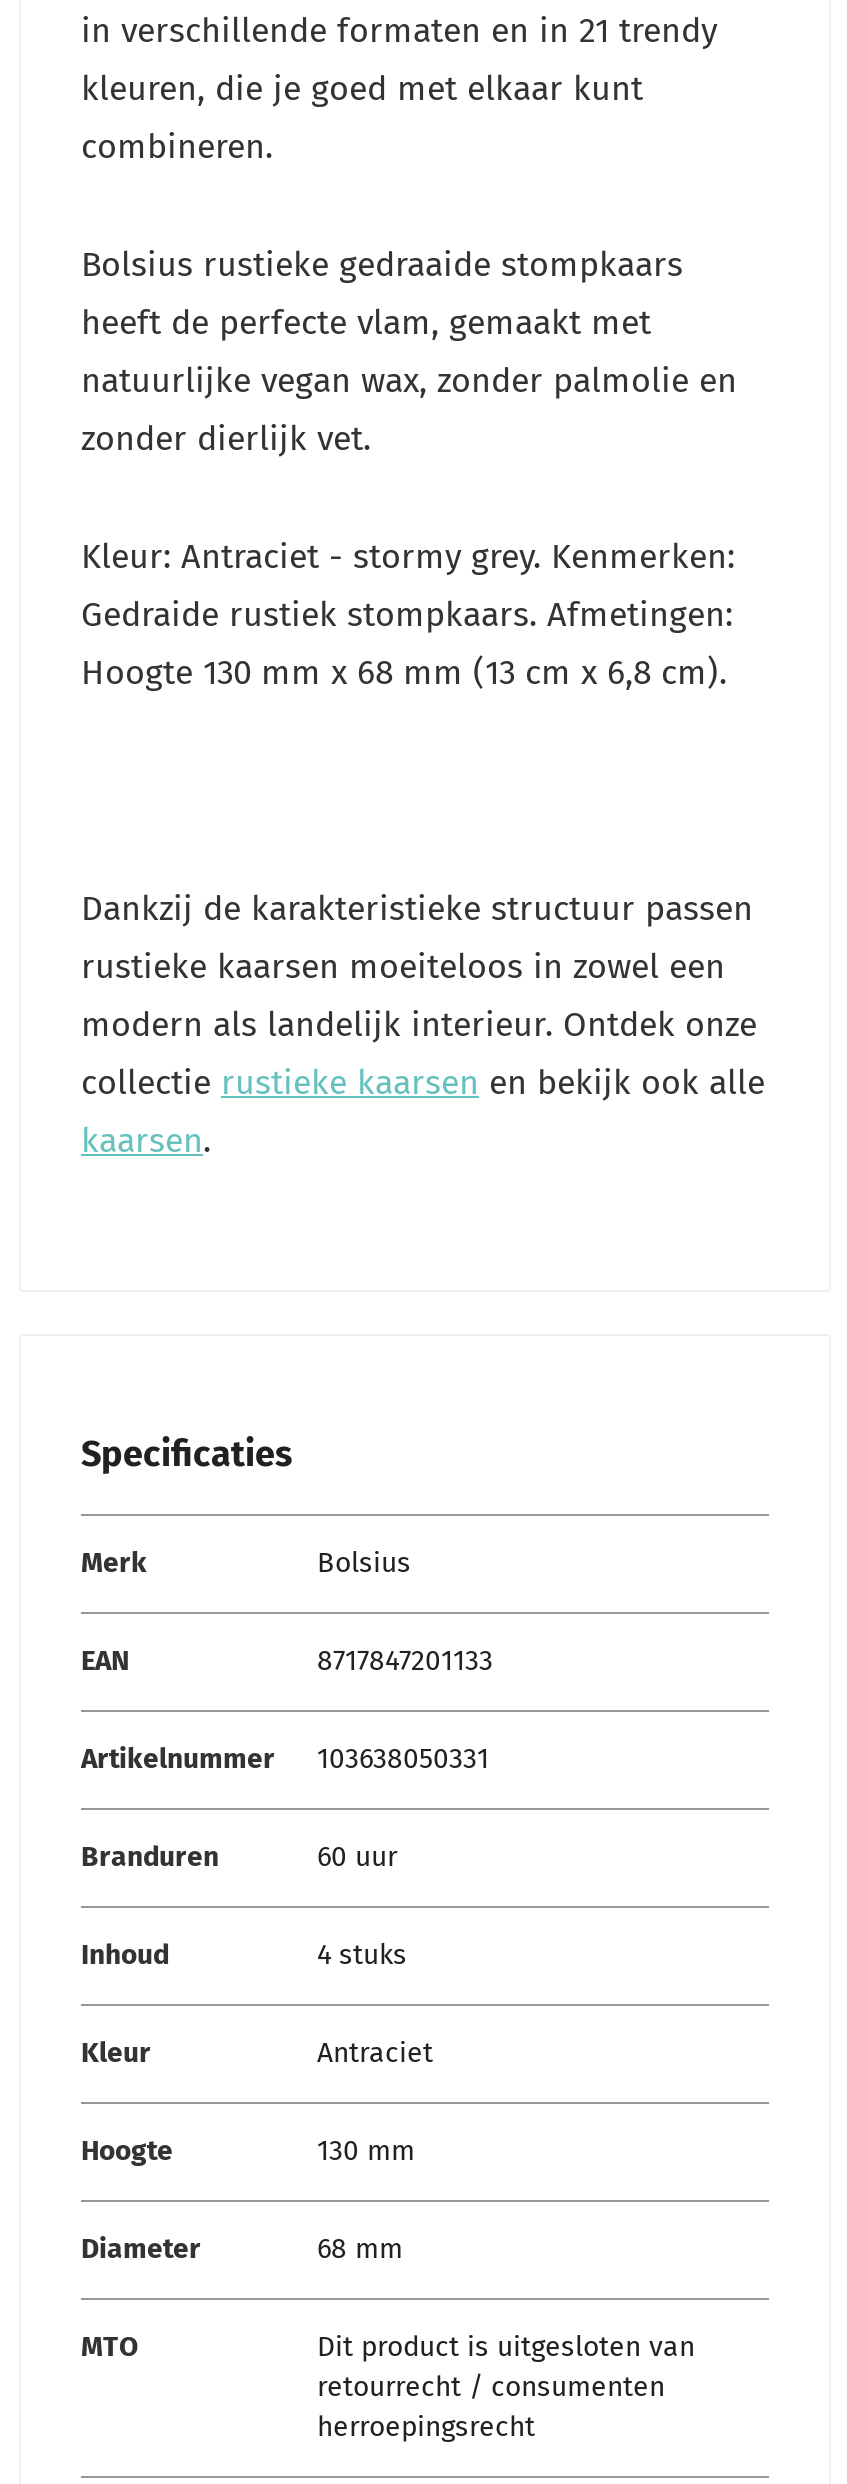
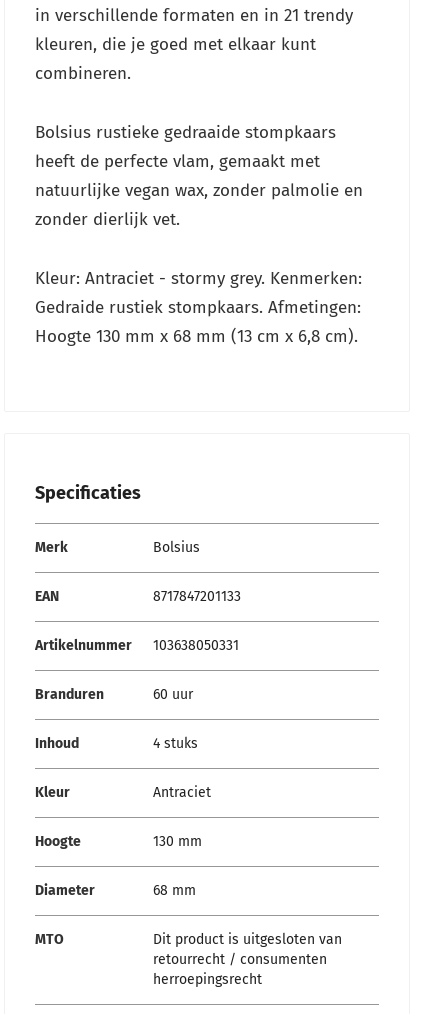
- Dankzij de karakteristieke structuur passen
- rustieke kaarsen moeiteloos in zowel een
- modern als landelijk interieur. Ontdek onze
- collectie rustieke kaarsen en bekijk ook alle
- kaarsen.
